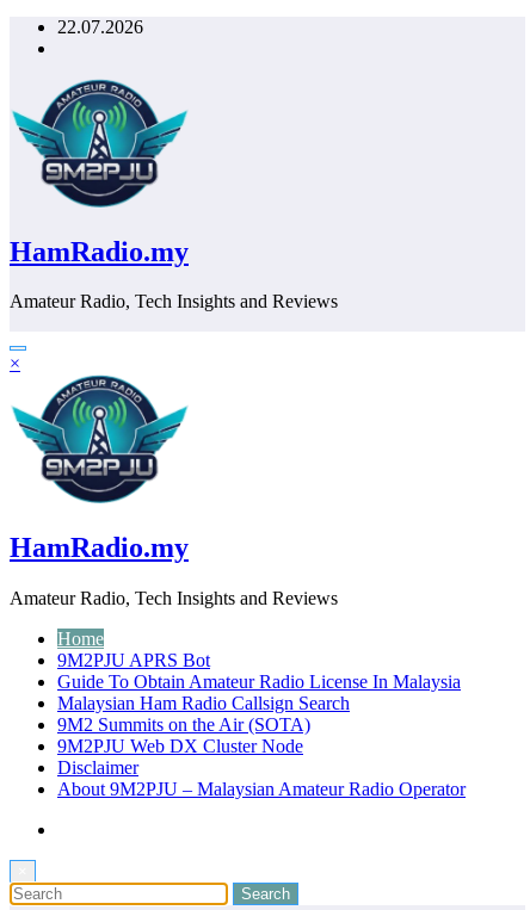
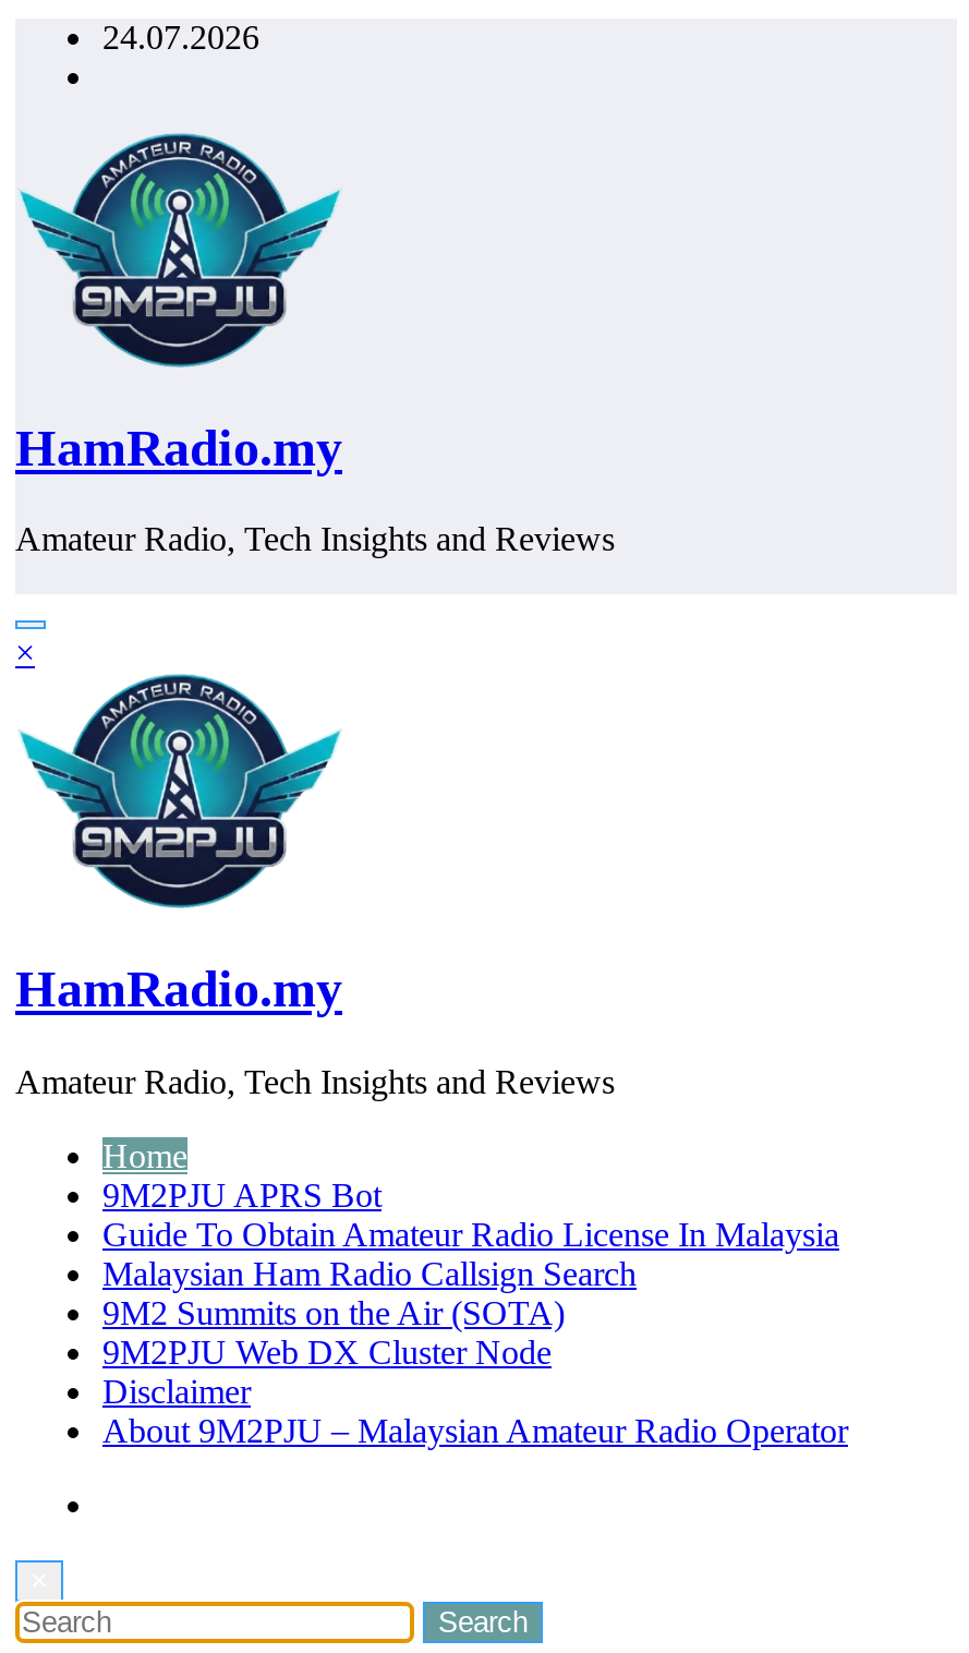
- 22.07.2026
+ 24.07.2026
